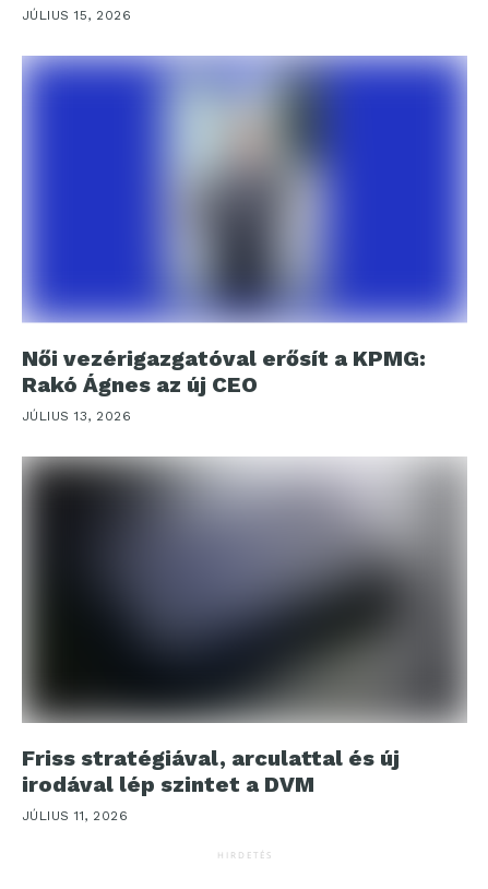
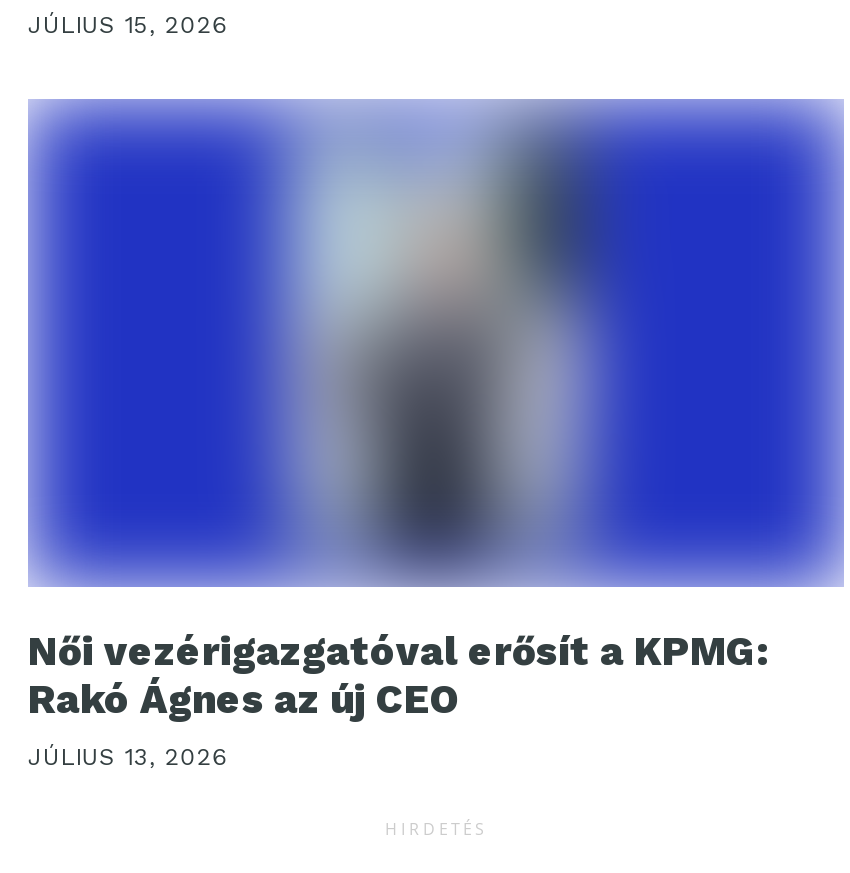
- [image]
- Friss stratégiával, arculattal és új
- irodával lép szintet a DVM
- JÚLIUS 11, 2026
